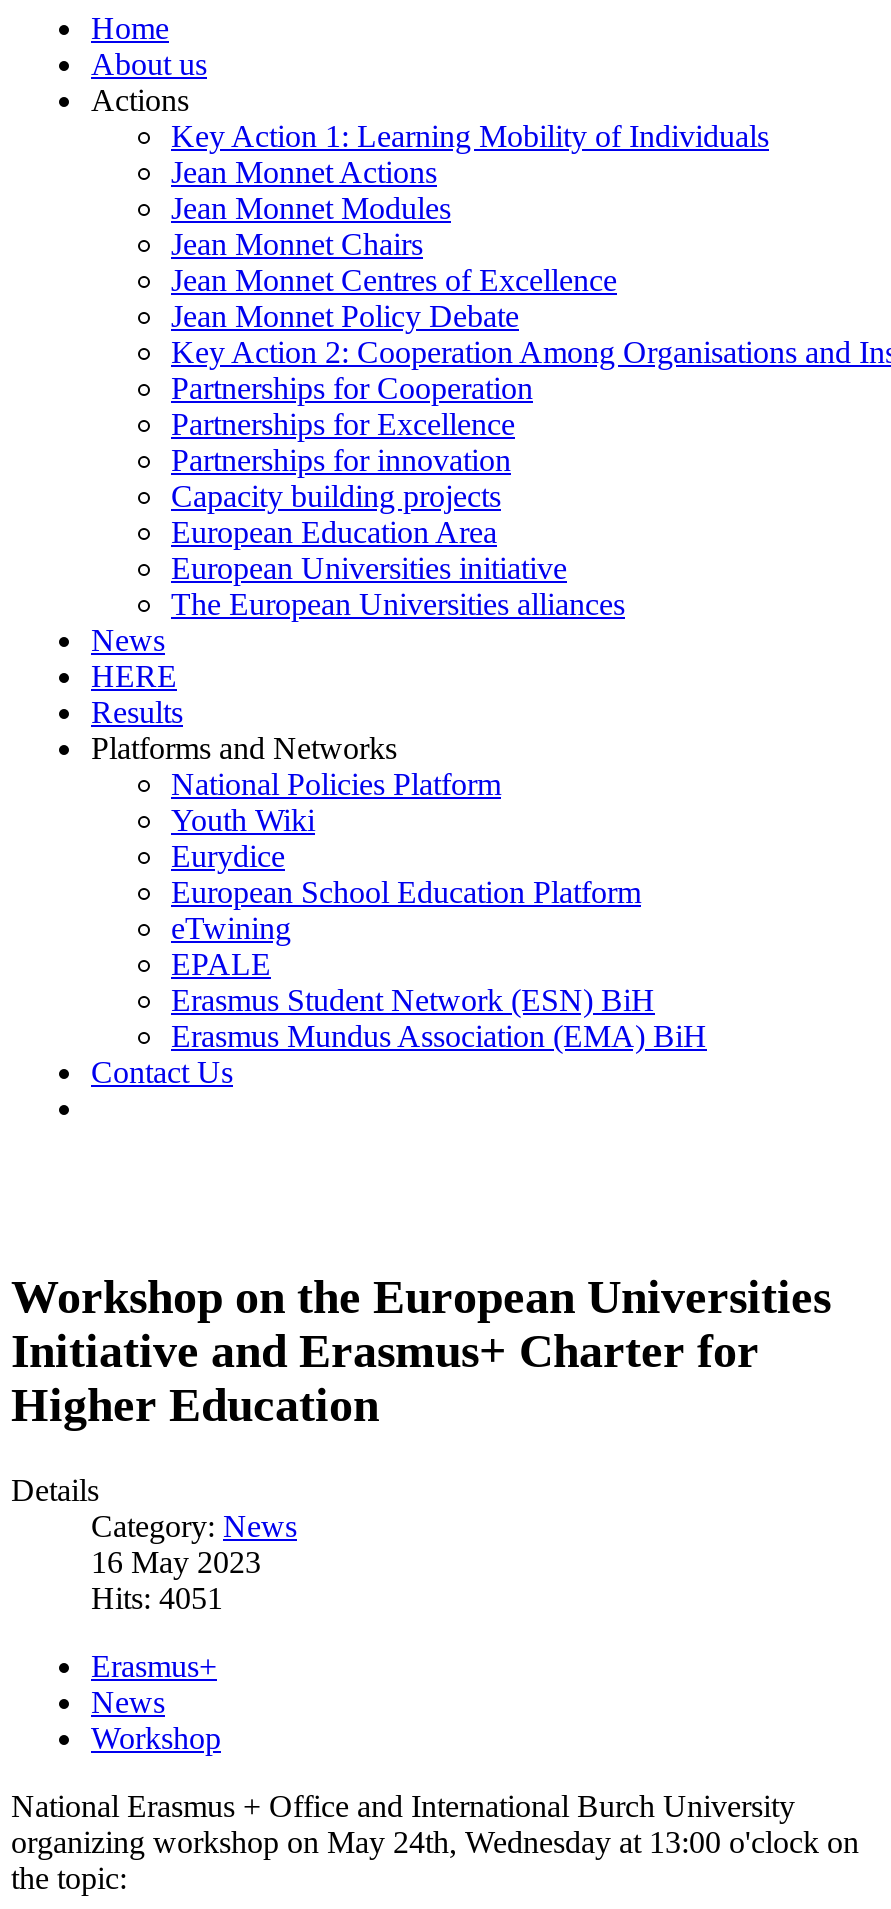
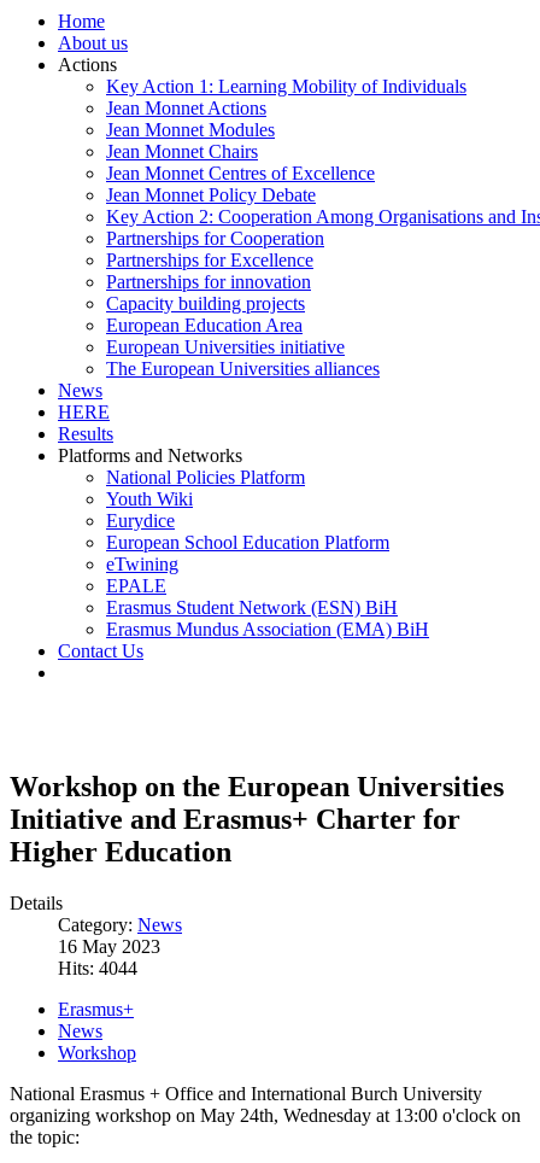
- Hits: 4051
+ Hits: 4044
